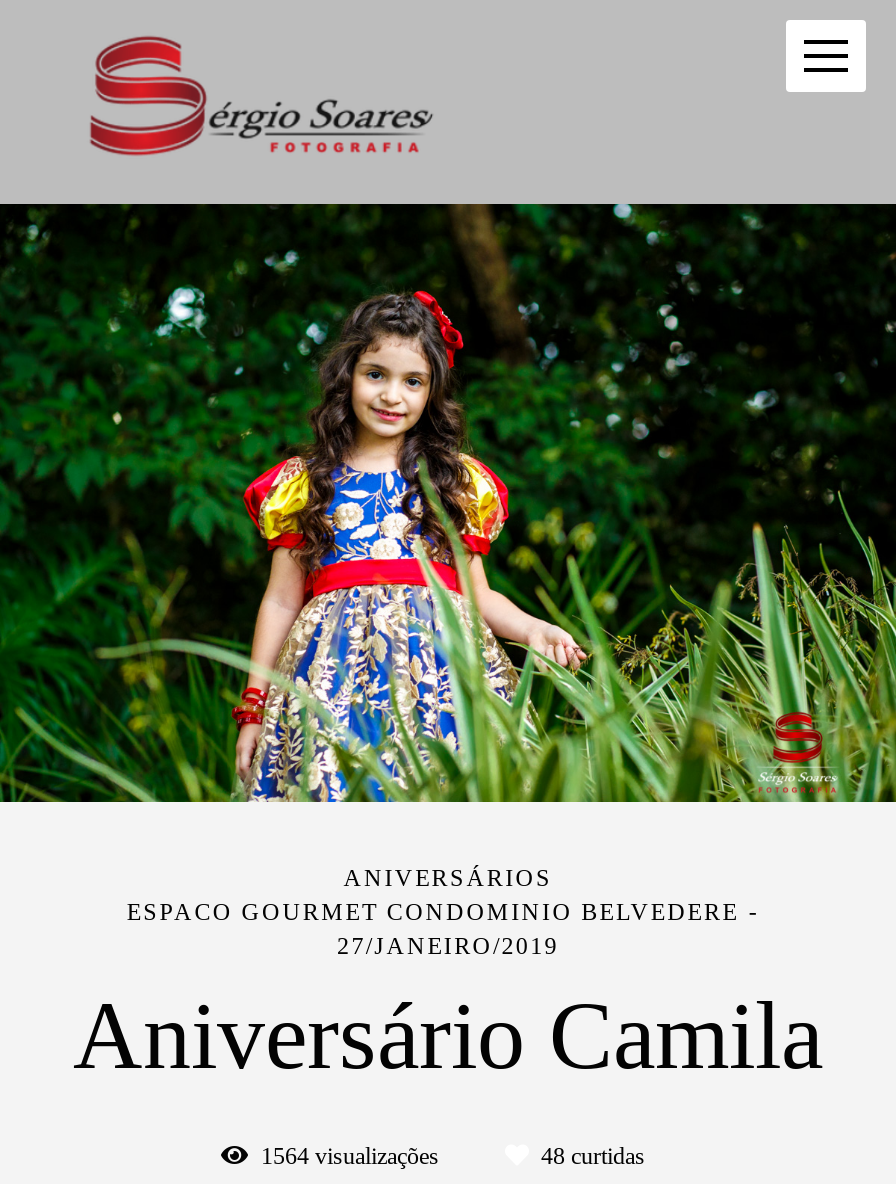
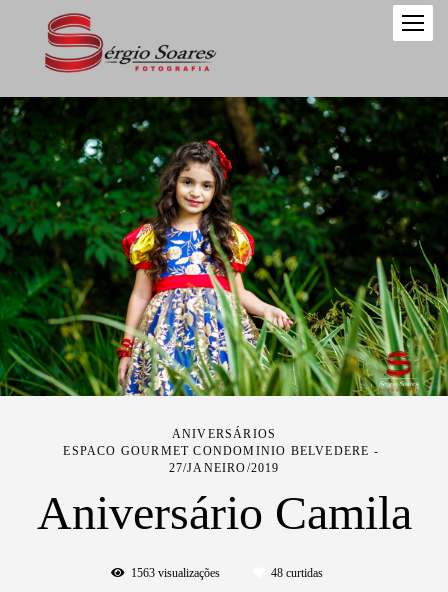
- 1564 visualizações
+ 1563 visualizações
